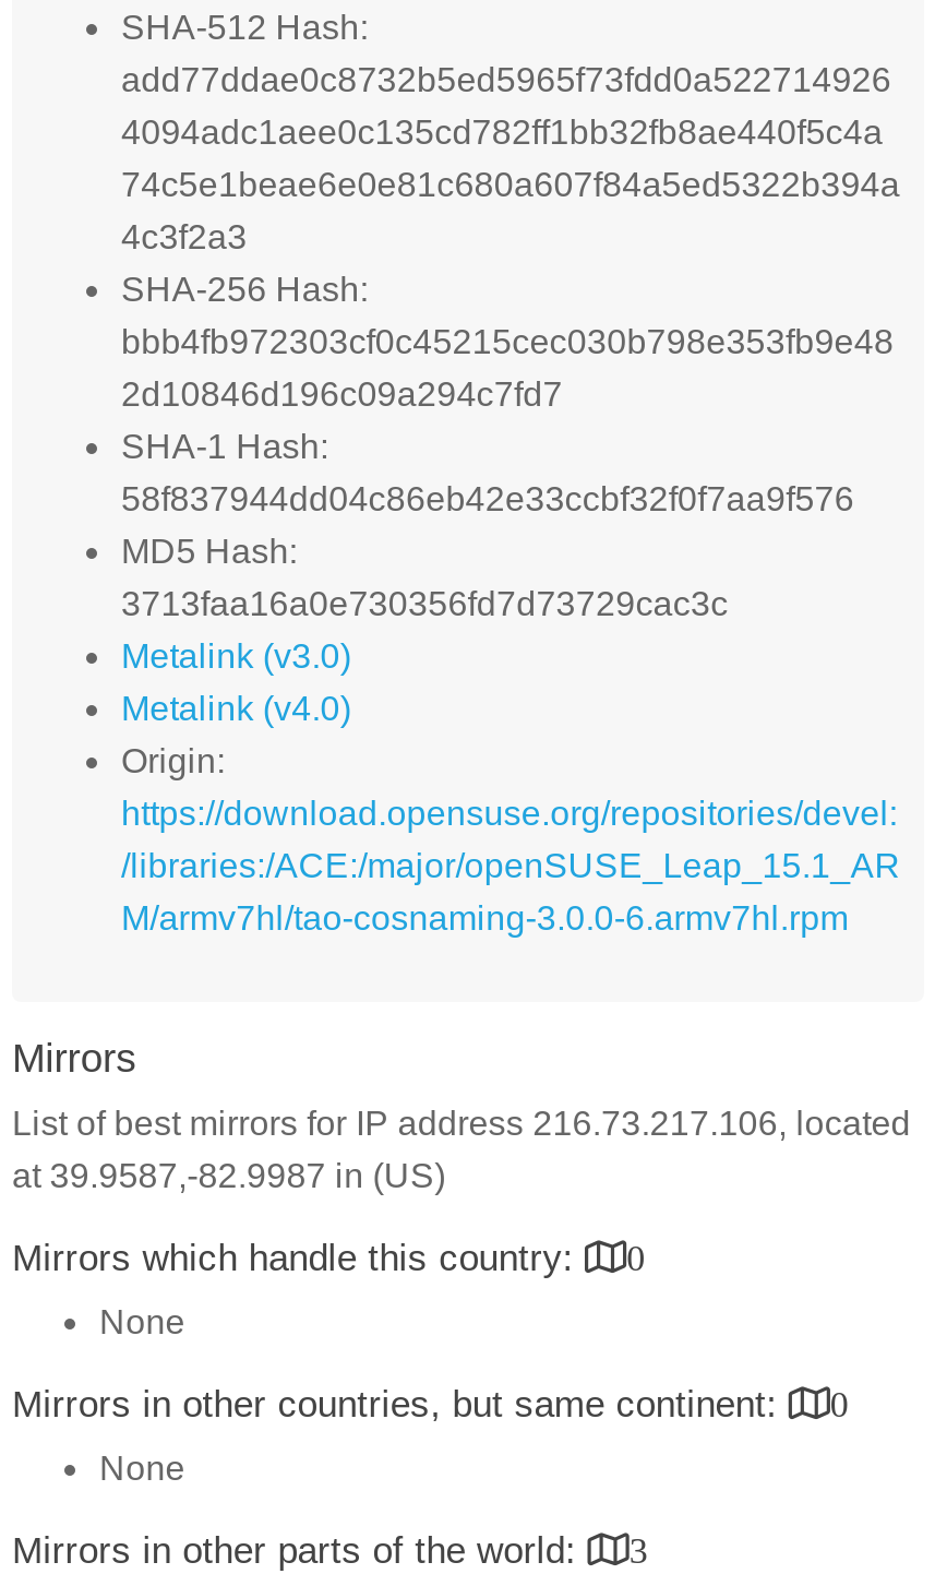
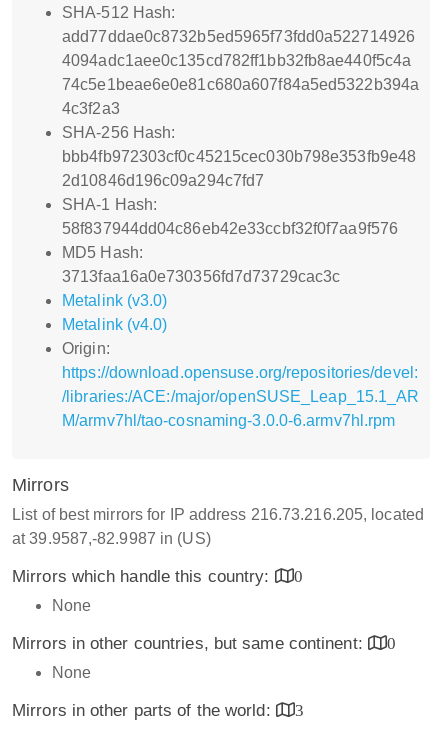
- List of best mirrors for IP address 216.73.217.106, located
+ List of best mirrors for IP address 216.73.216.205, located
